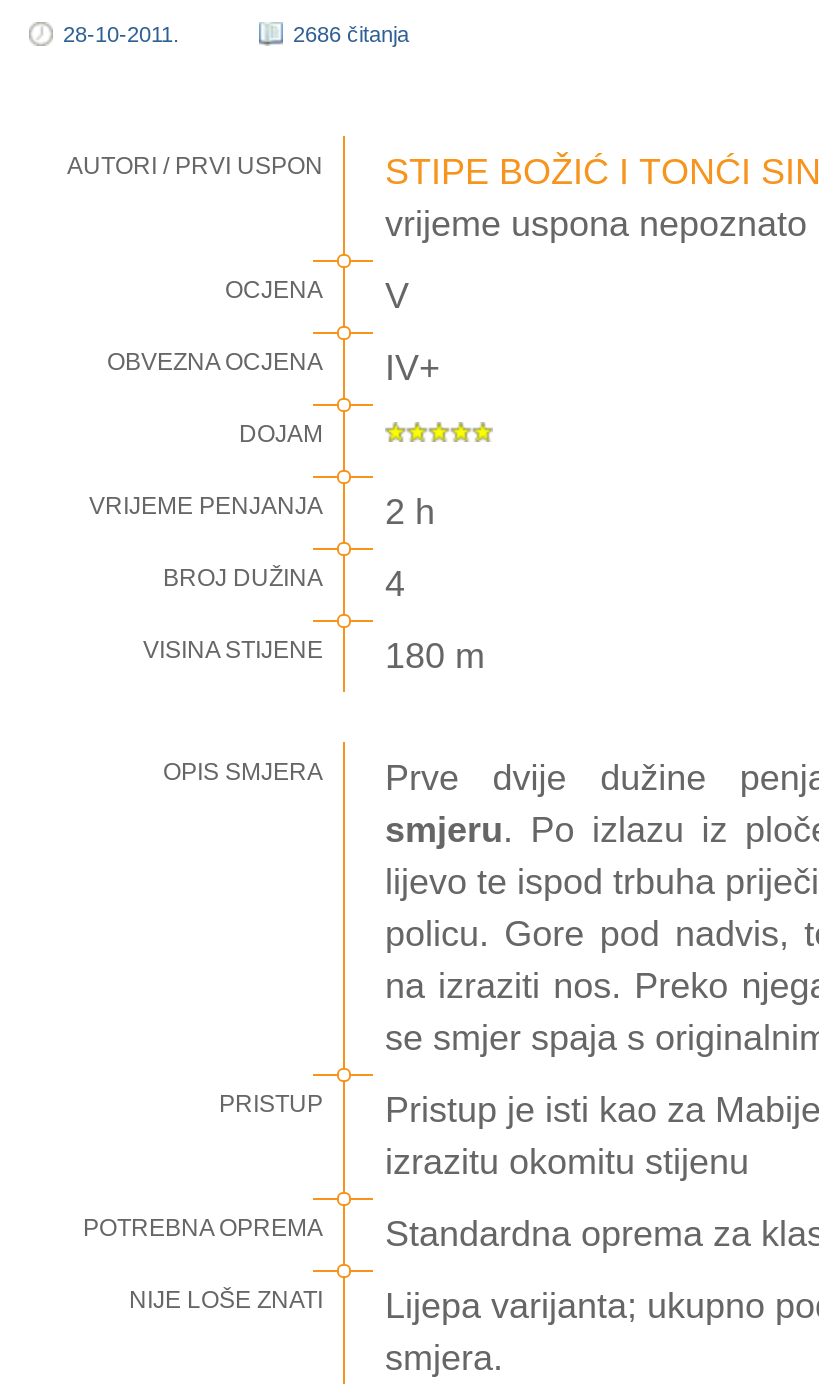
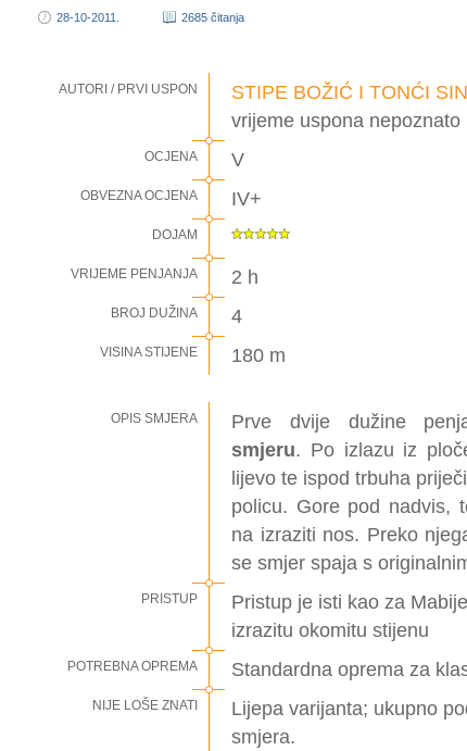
- 2686 čitanja
+ 2685 čitanja
